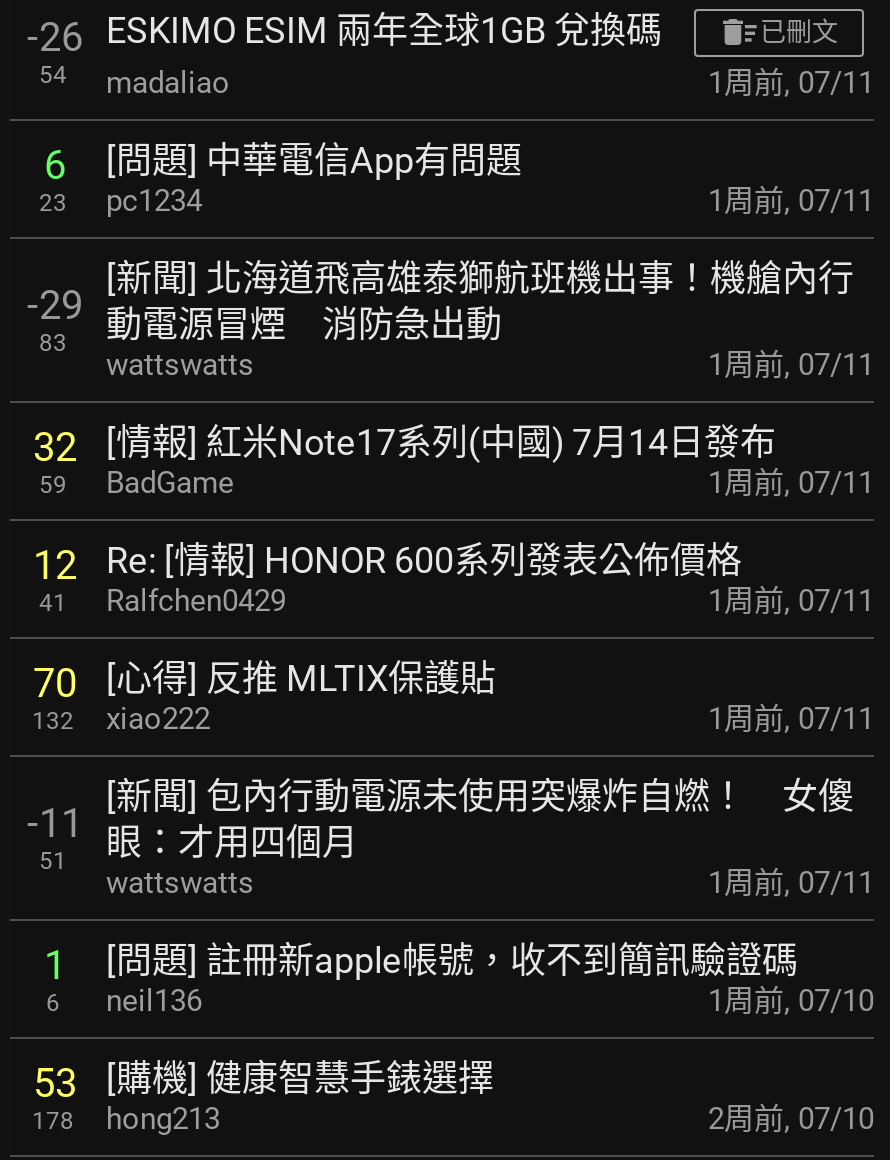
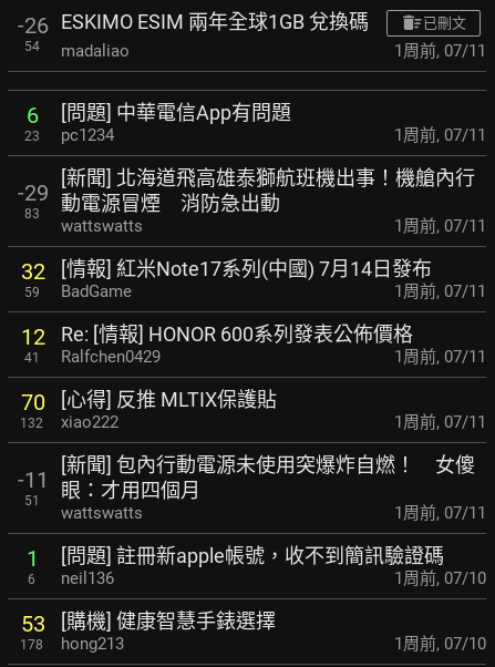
- 2周前, 07/10
+ 1周前, 07/10
